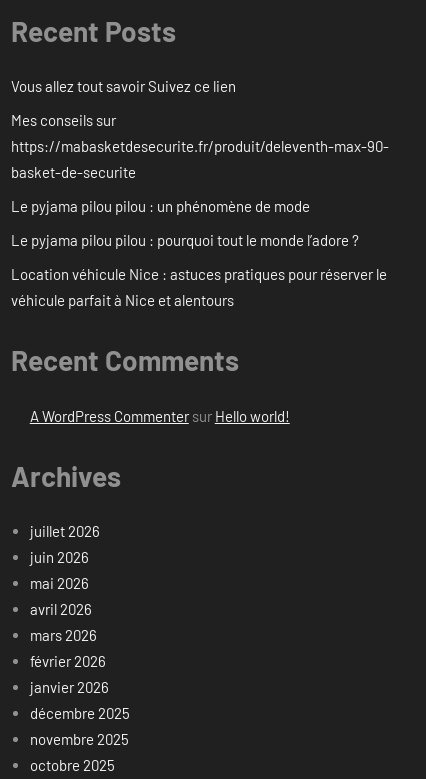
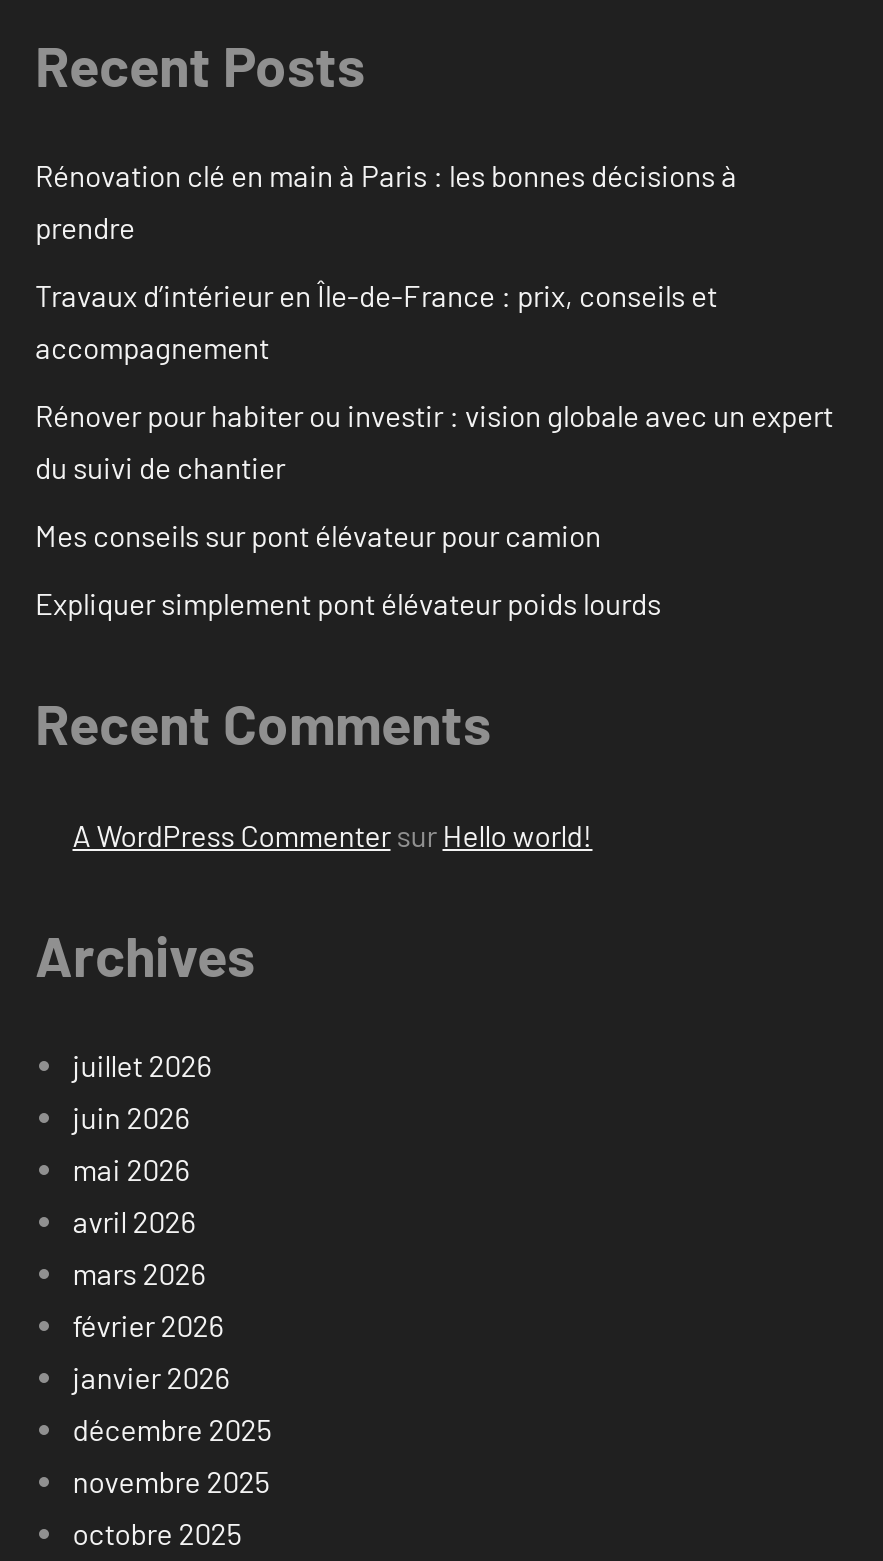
- Vous allez tout savoir Suivez ce lien
+ Rénovation clé en main à Paris : les bonnes décisions à
+ prendre

- Mes conseils sur
- https://mabasketdesecurite.fr/produit/deleventh-max-90-
- basket-de-securite
+ Travaux d’intérieur en Île-de-France : prix, conseils et
+ accompagnement

- Le pyjama pilou pilou : un phénomène de mode
+ Rénover pour habiter ou investir : vision globale avec un expert
+ du suivi de chantier

- Le pyjama pilou pilou : pourquoi tout le monde l’adore ?
+ Mes conseils sur pont élévateur pour camion

- Location véhicule Nice : astuces pratiques pour réserver le
- véhicule parfait à Nice et alentours
+ Expliquer simplement pont élévateur poids lourds
